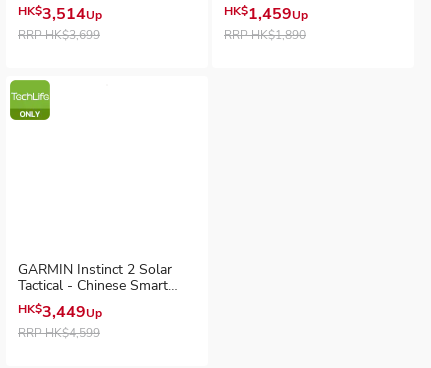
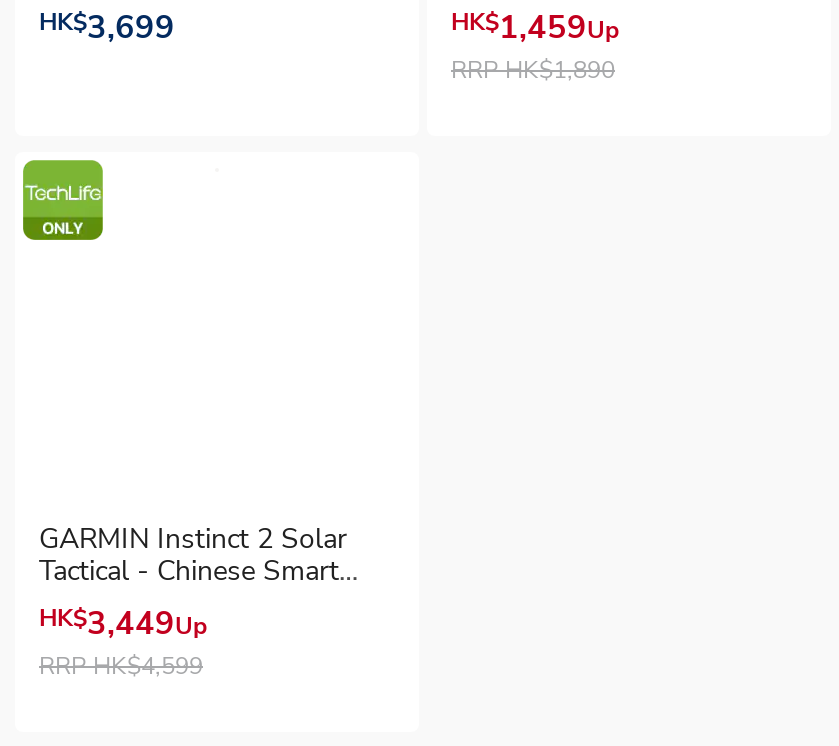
- HK$3,514
- Up
- RRPHK$3,699
+ HK$3,699
